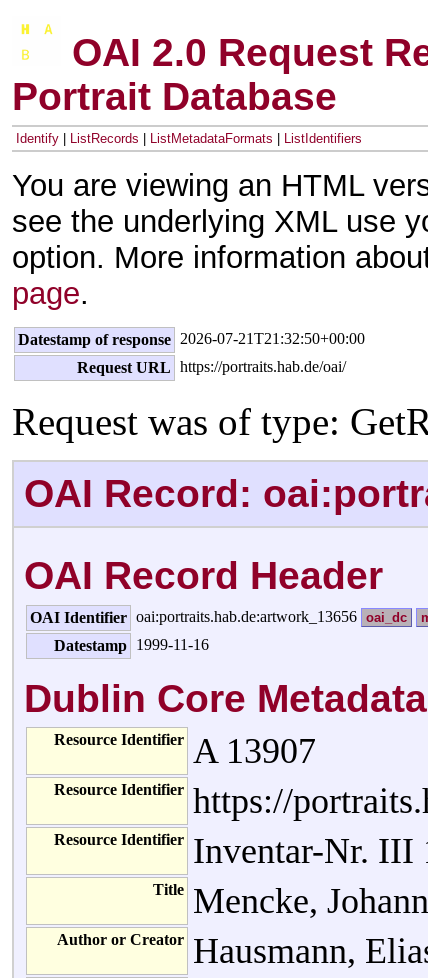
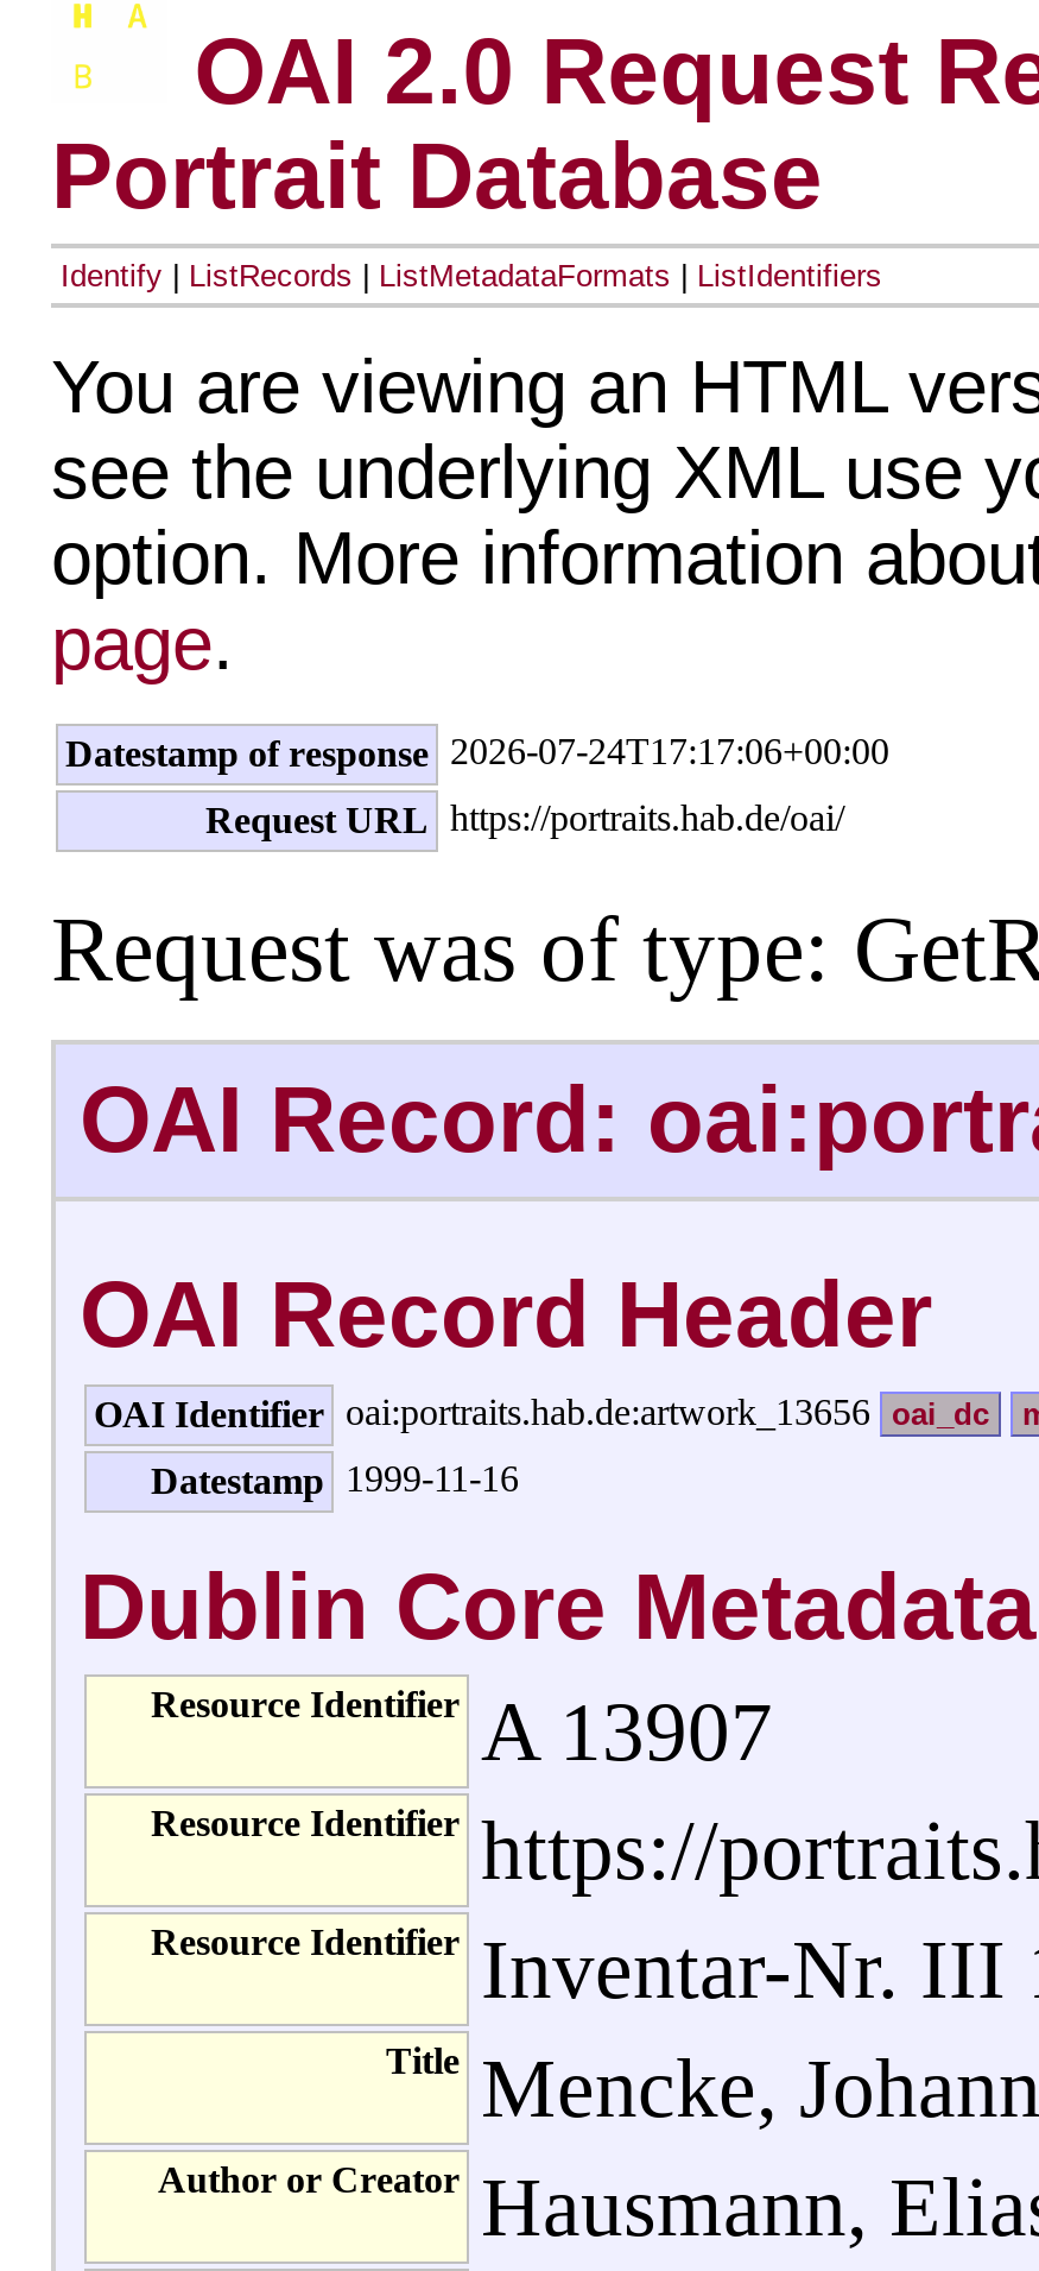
- Datestamp of response 2026-07-21T21:32:50+00:00
+ Datestamp of response 2026-07-24T17:17:06+00:00
